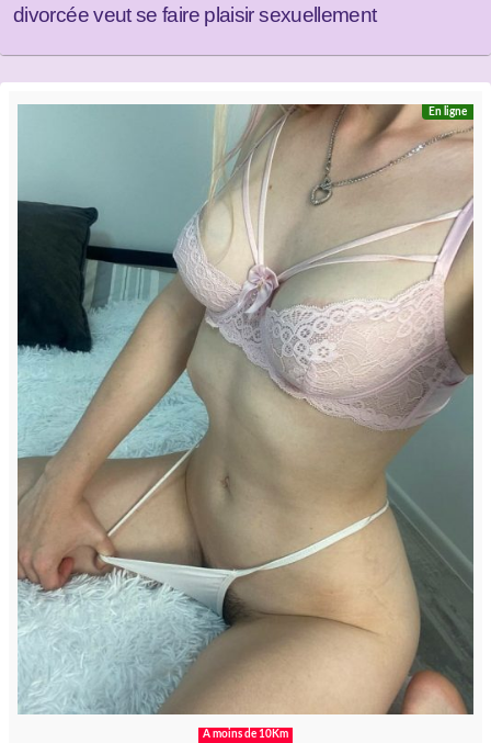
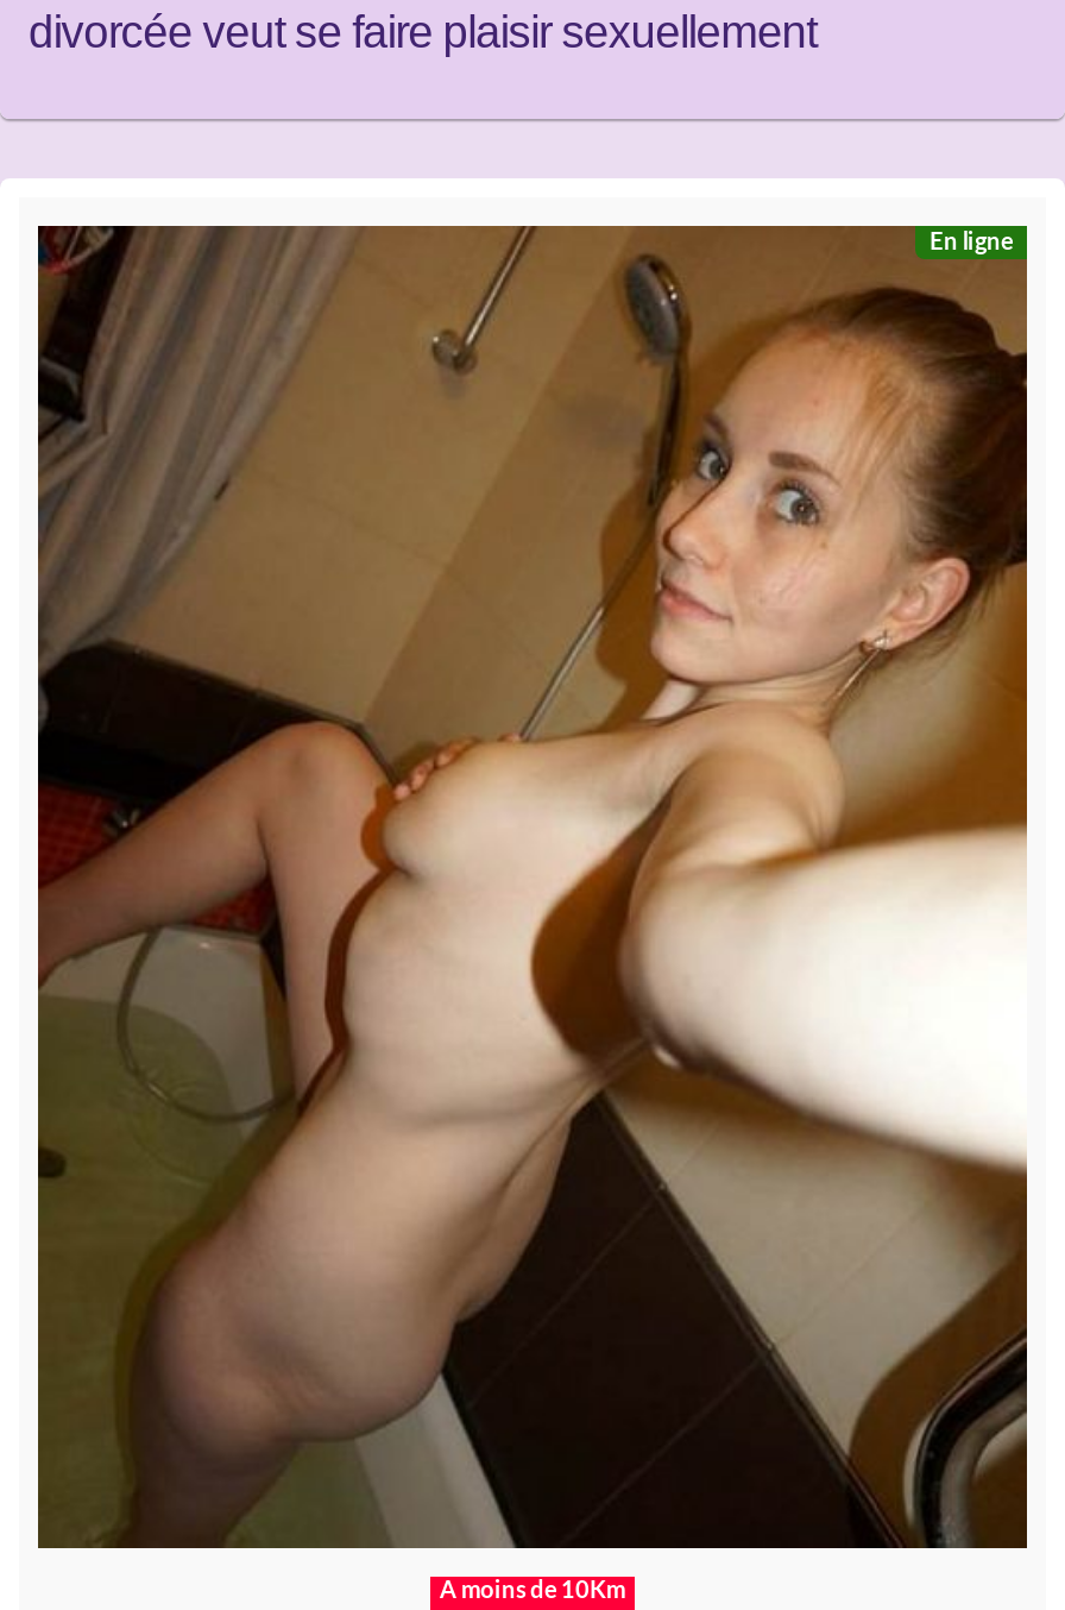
- [image]
+ [image]
